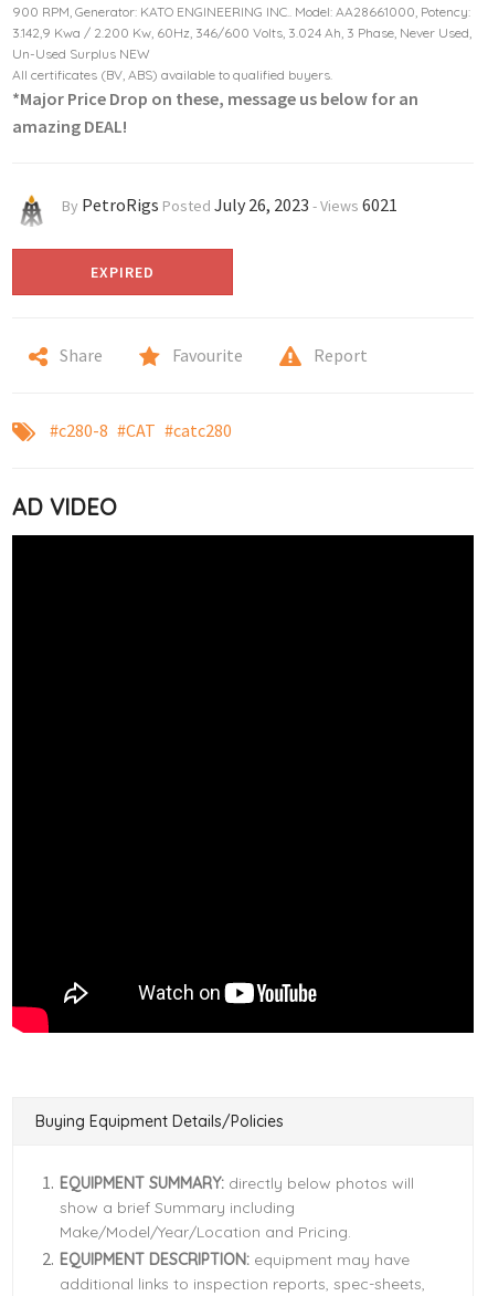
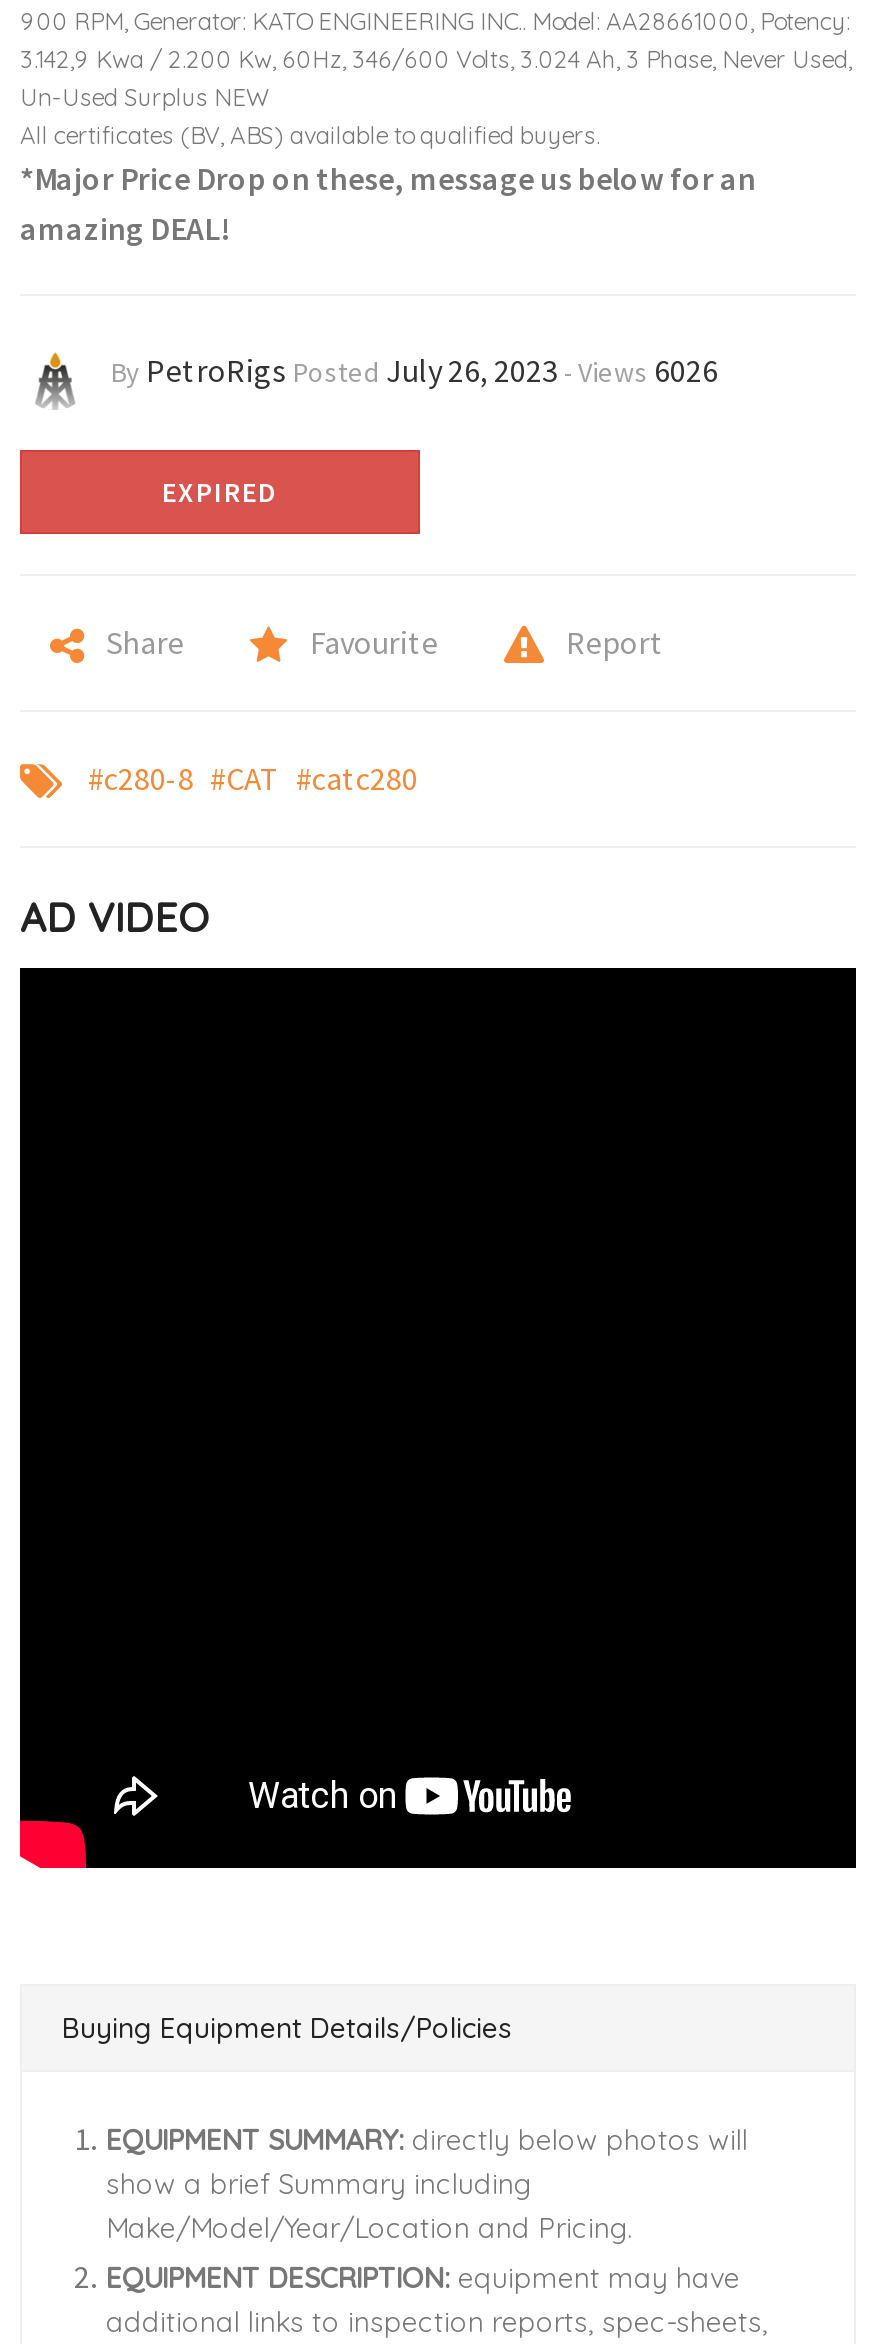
- By PetroRigs Posted July 26, 2023 - Views 6021
+ By PetroRigs Posted July 26, 2023 - Views 6026
